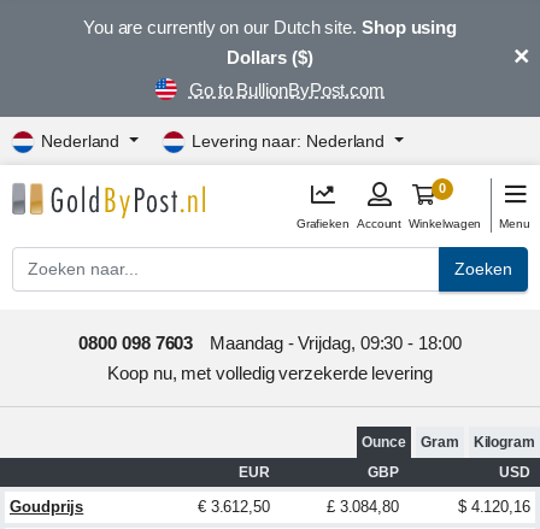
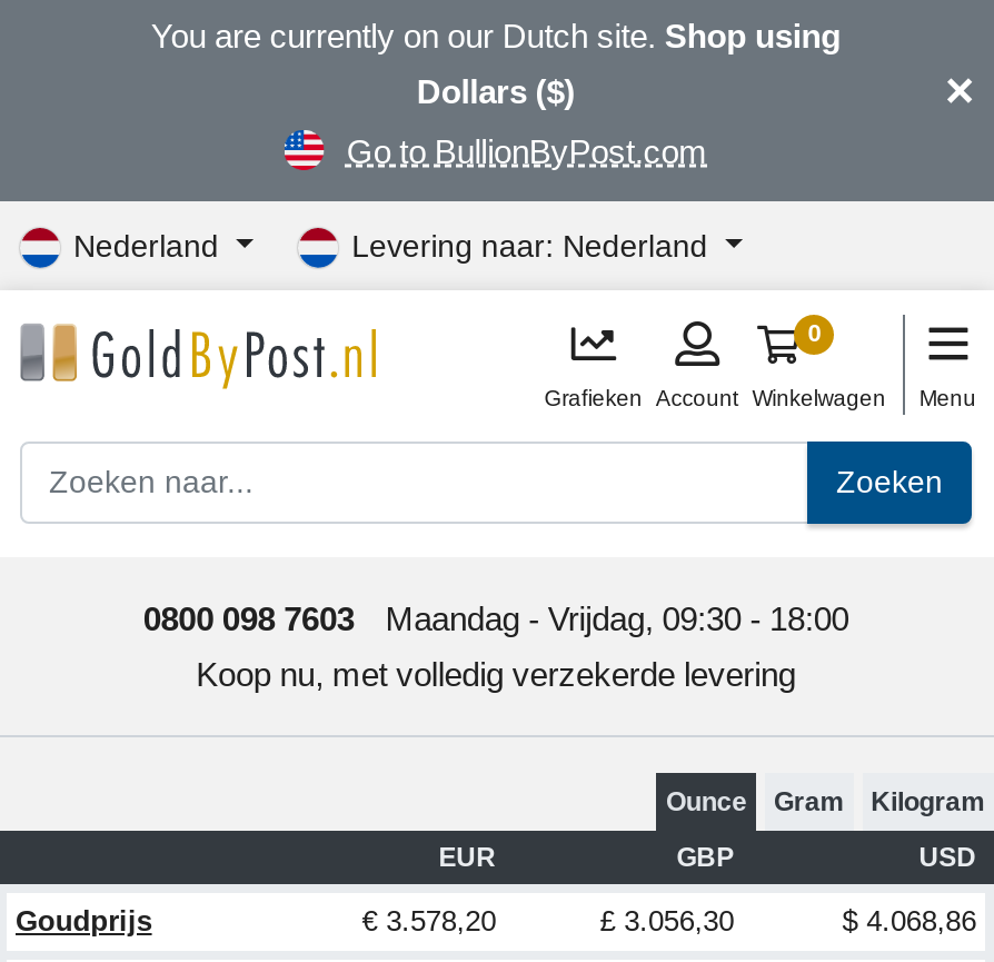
- € 3.612,50
+ € 3.578,20

- £ 3.084,80
+ £ 3.056,30

- $ 4.120,16
+ $ 4.068,86
